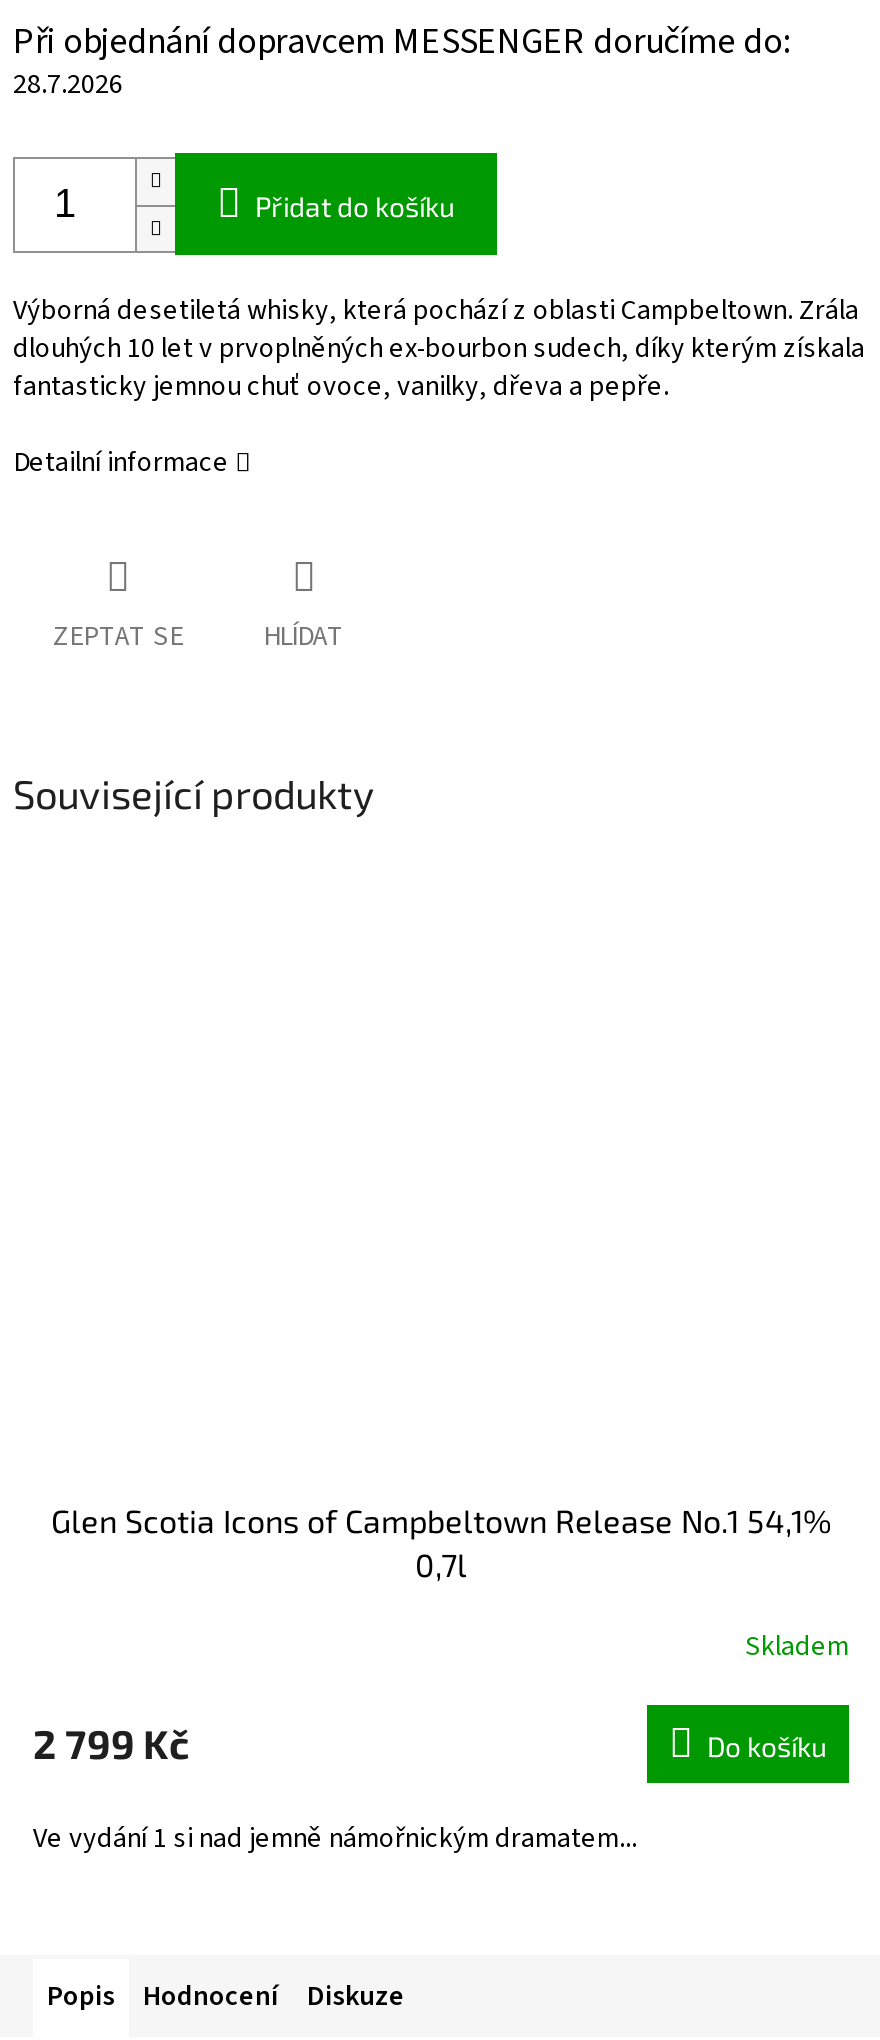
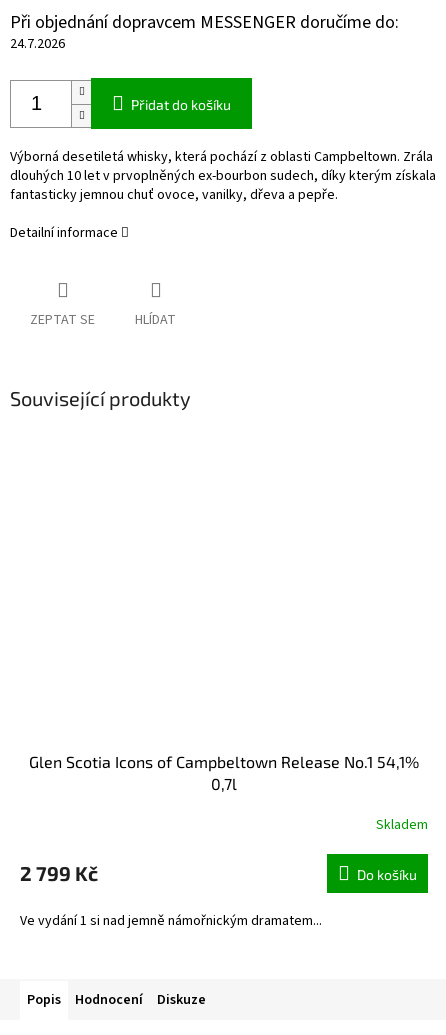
- 28.7.2026
+ 24.7.2026
